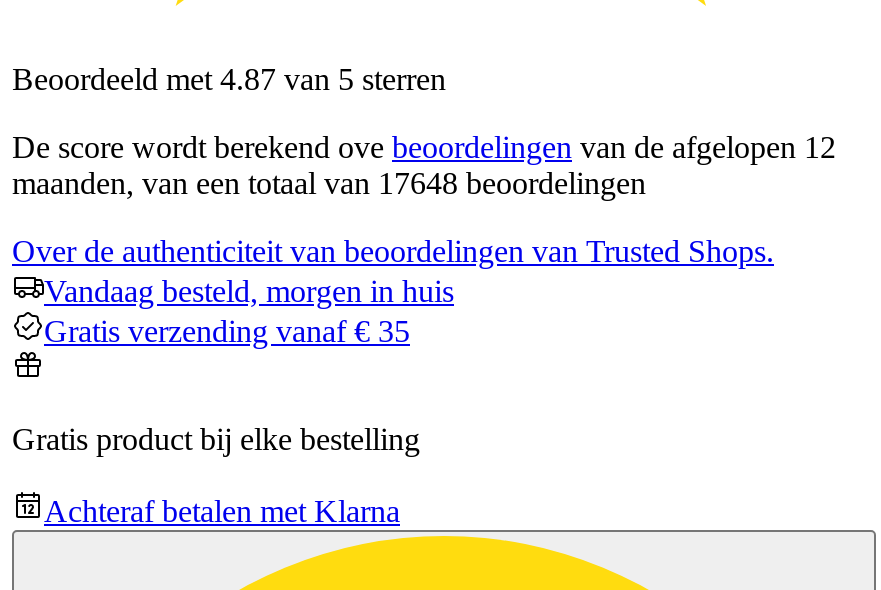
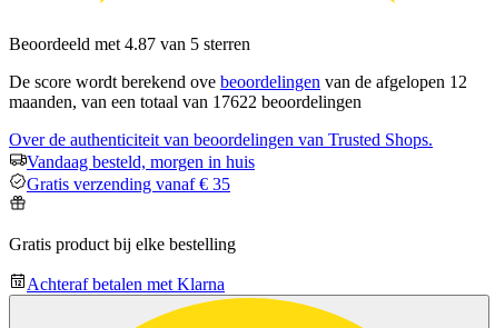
- maanden, van een totaal van 17648 beoordelingen
+ maanden, van een totaal van 17622 beoordelingen
